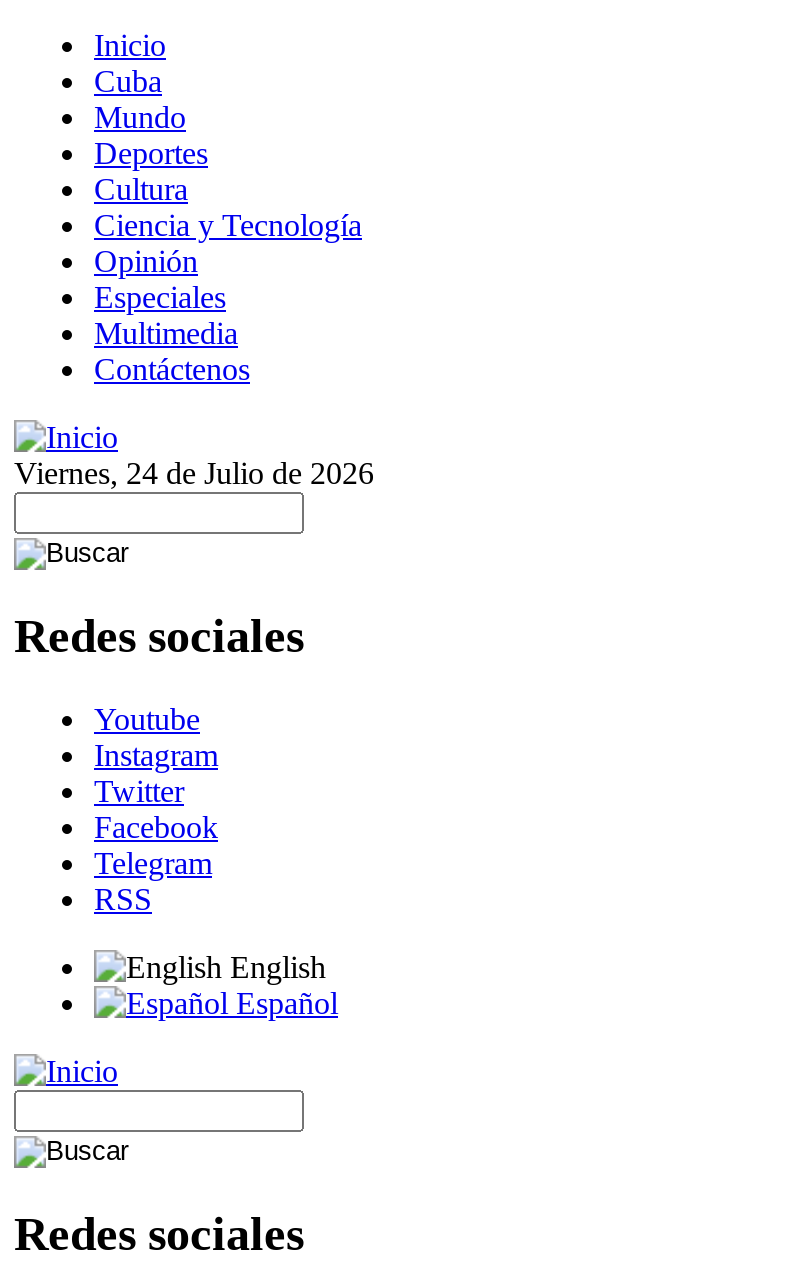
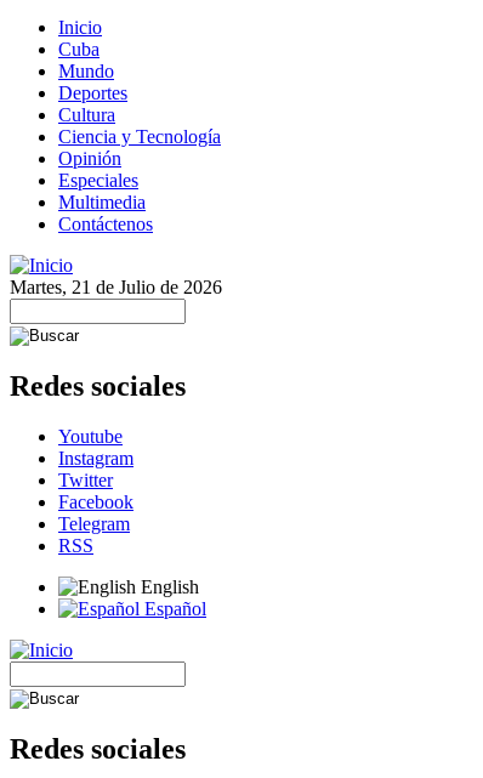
- Viernes, 24 de Julio de 2026
+ Martes, 21 de Julio de 2026
